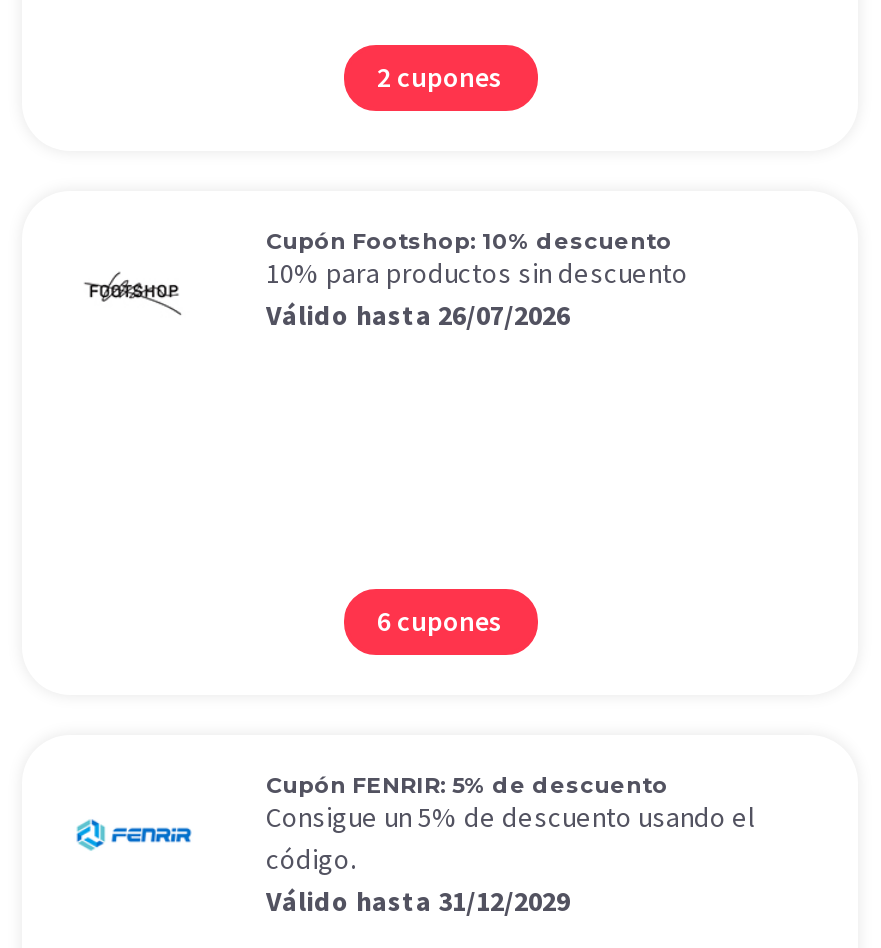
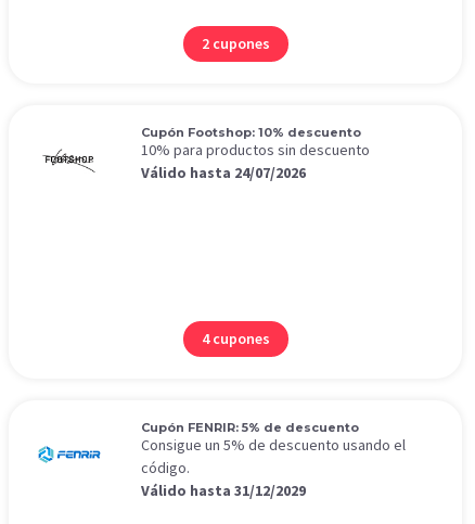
- Válido hasta 26/07/2026
+ Válido hasta 24/07/2026

- 6 cupones
+ 4 cupones
